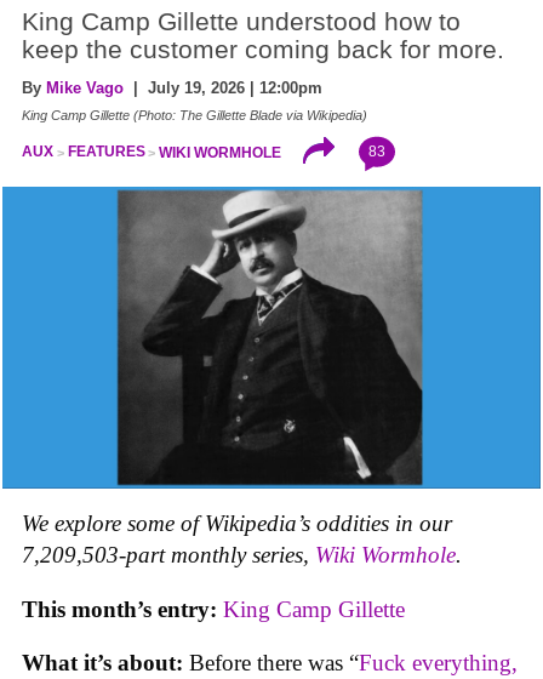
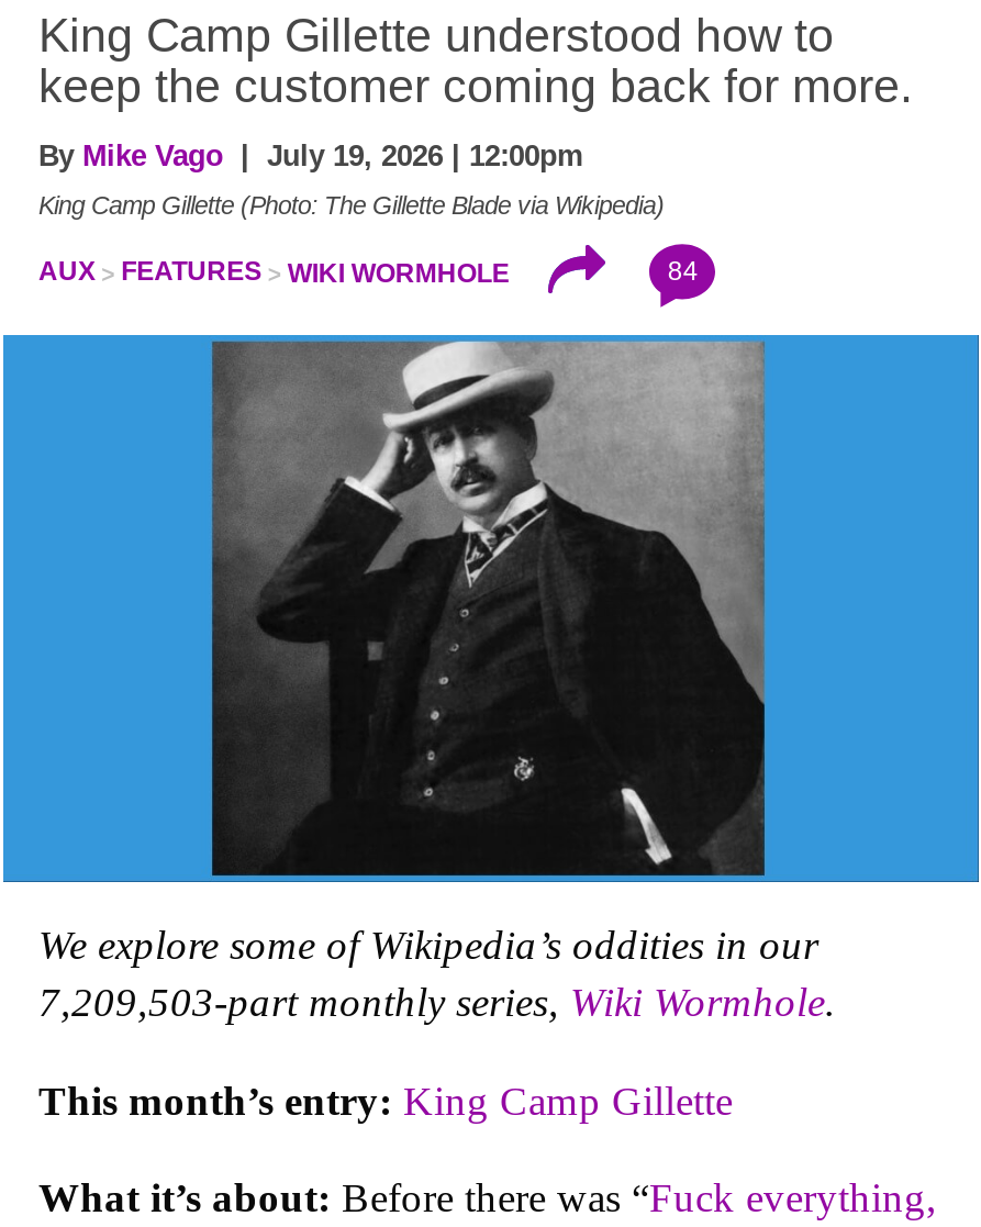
- 83
+ 84
